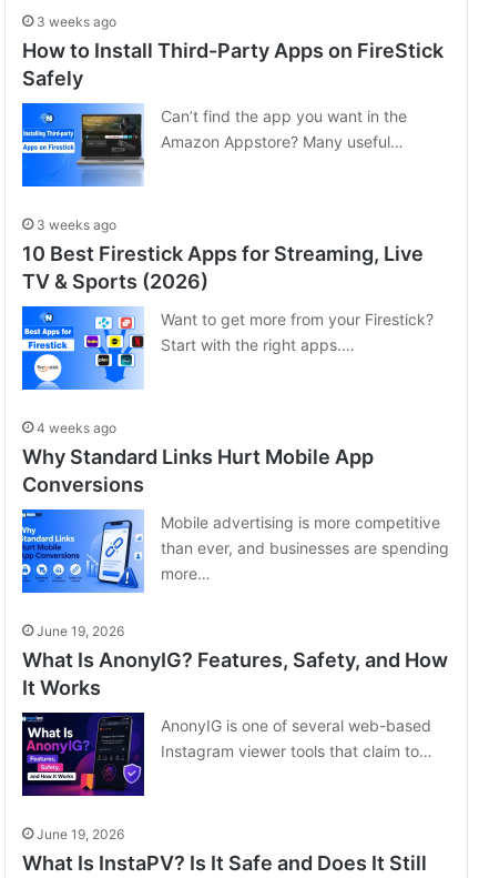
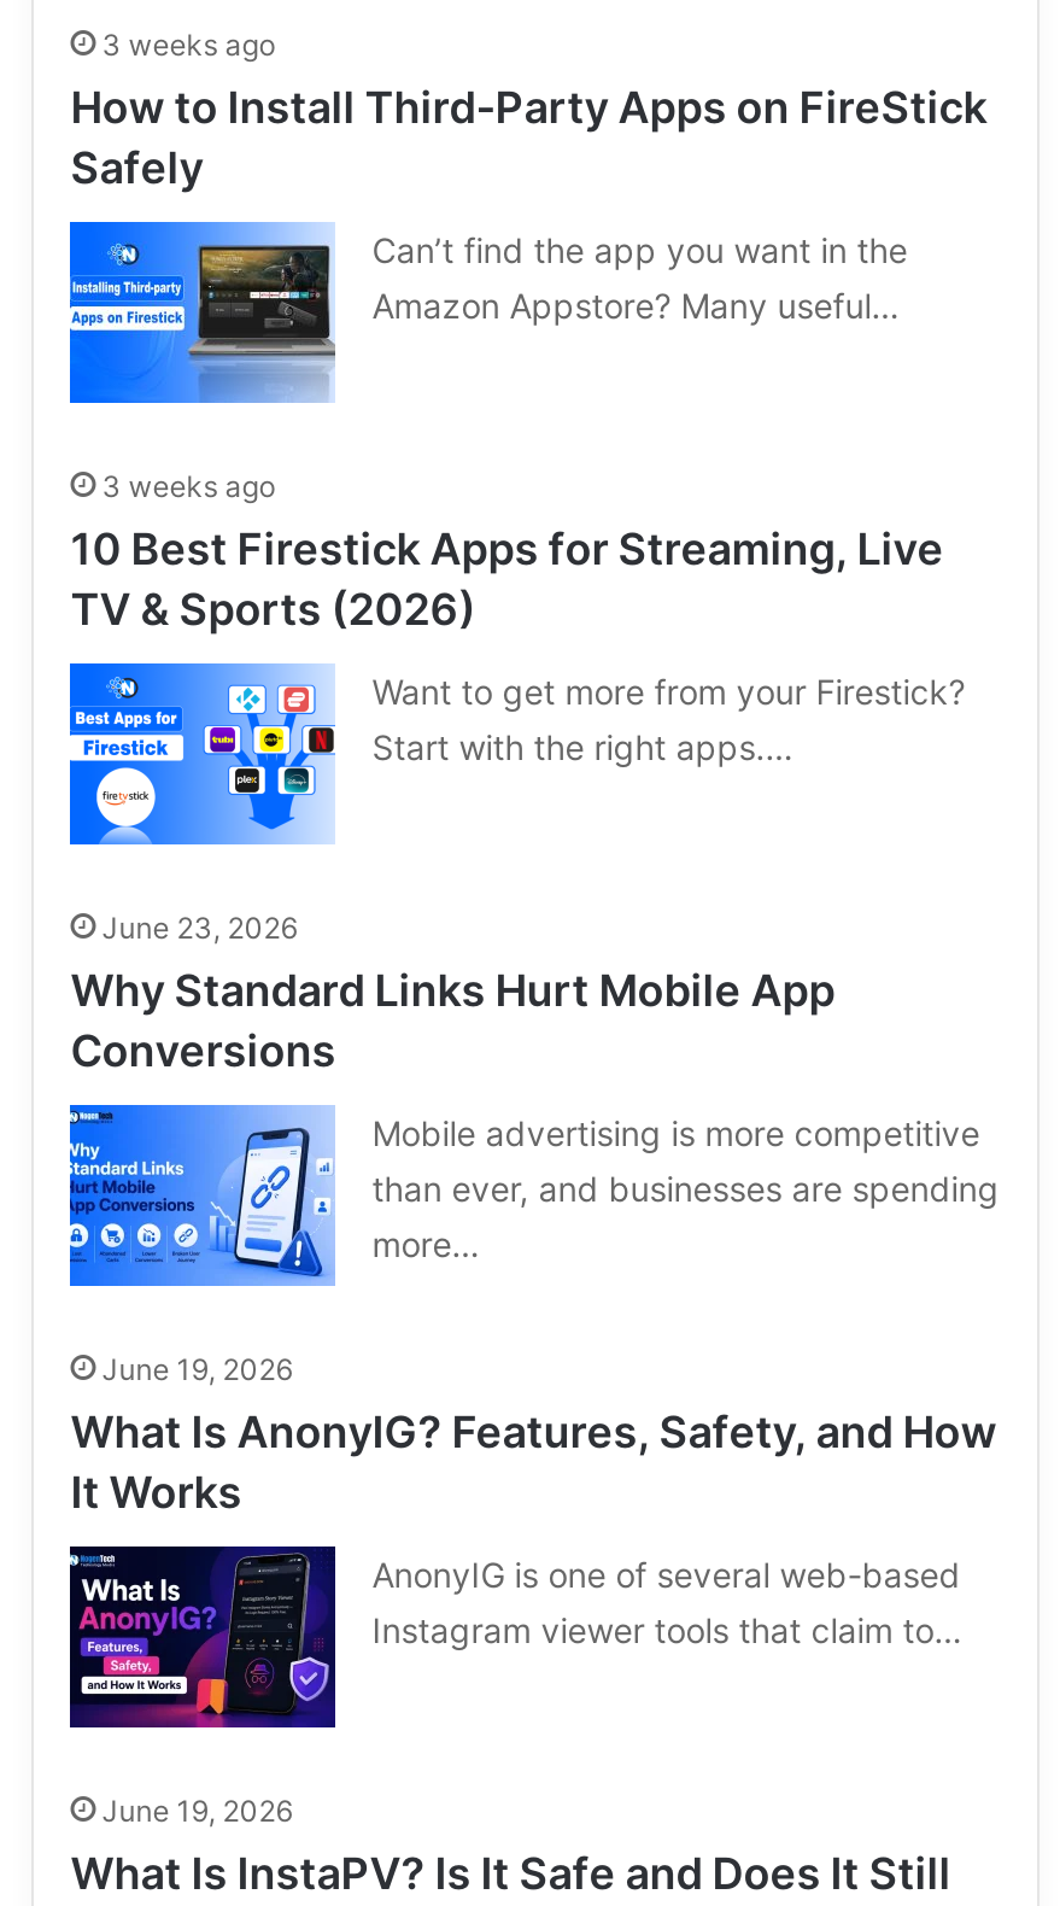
- 4 weeks ago
+ June 23, 2026
